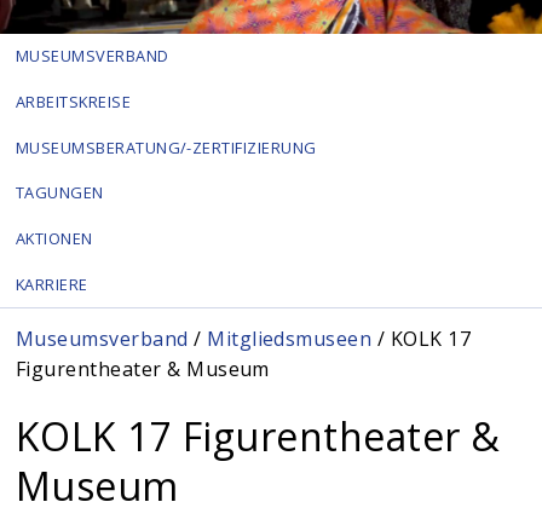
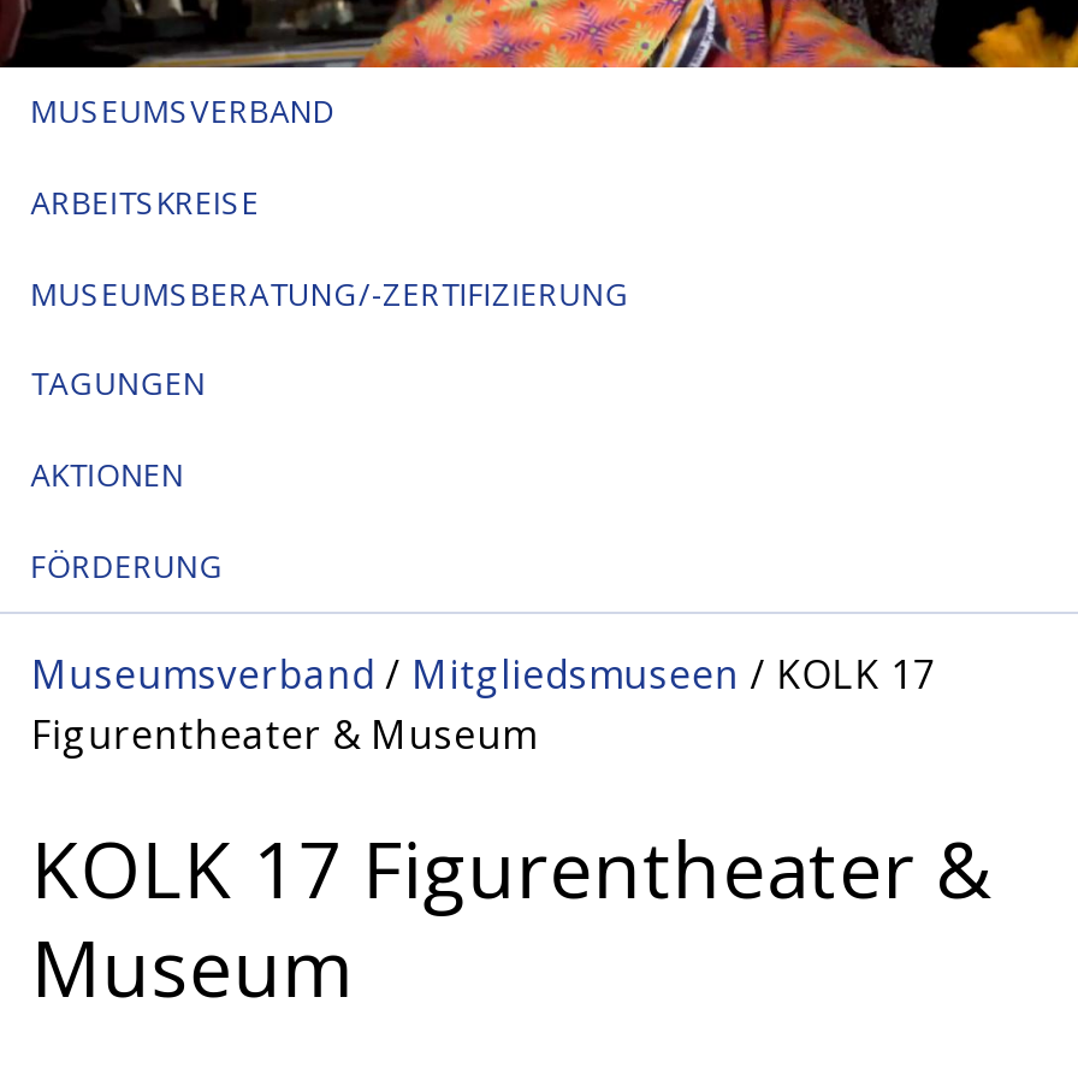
- KARRIERE
+ FÖRDERUNG
